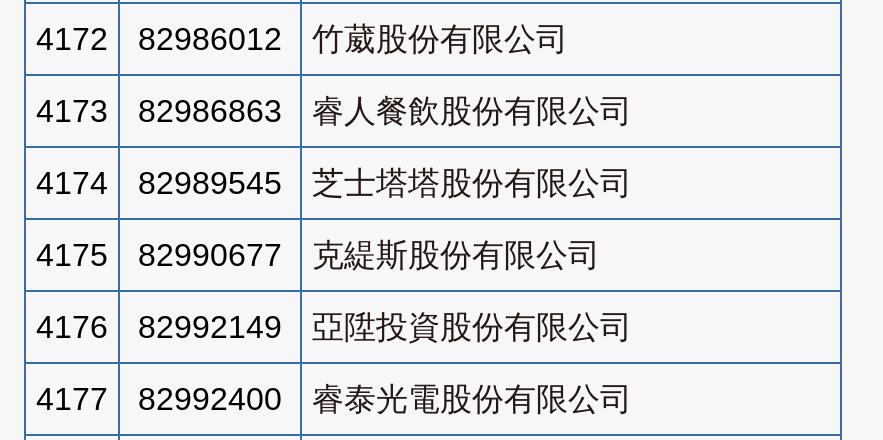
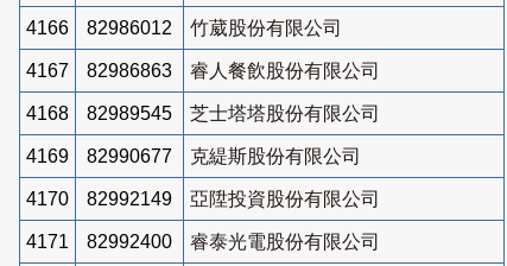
- 4172 82986012 竹葳股份有限公司
+ 4166 82986012 竹葳股份有限公司

- 4173 82986863 睿人餐飲股份有限公司
+ 4167 82986863 睿人餐飲股份有限公司

- 4174 82989545 芝士塔塔股份有限公司
+ 4168 82989545 芝士塔塔股份有限公司

- 4175 82990677 克緹斯股份有限公司
+ 4169 82990677 克緹斯股份有限公司

- 4176 82992149 亞陞投資股份有限公司
+ 4170 82992149 亞陞投資股份有限公司

- 4177 82992400 睿泰光電股份有限公司
+ 4171 82992400 睿泰光電股份有限公司
